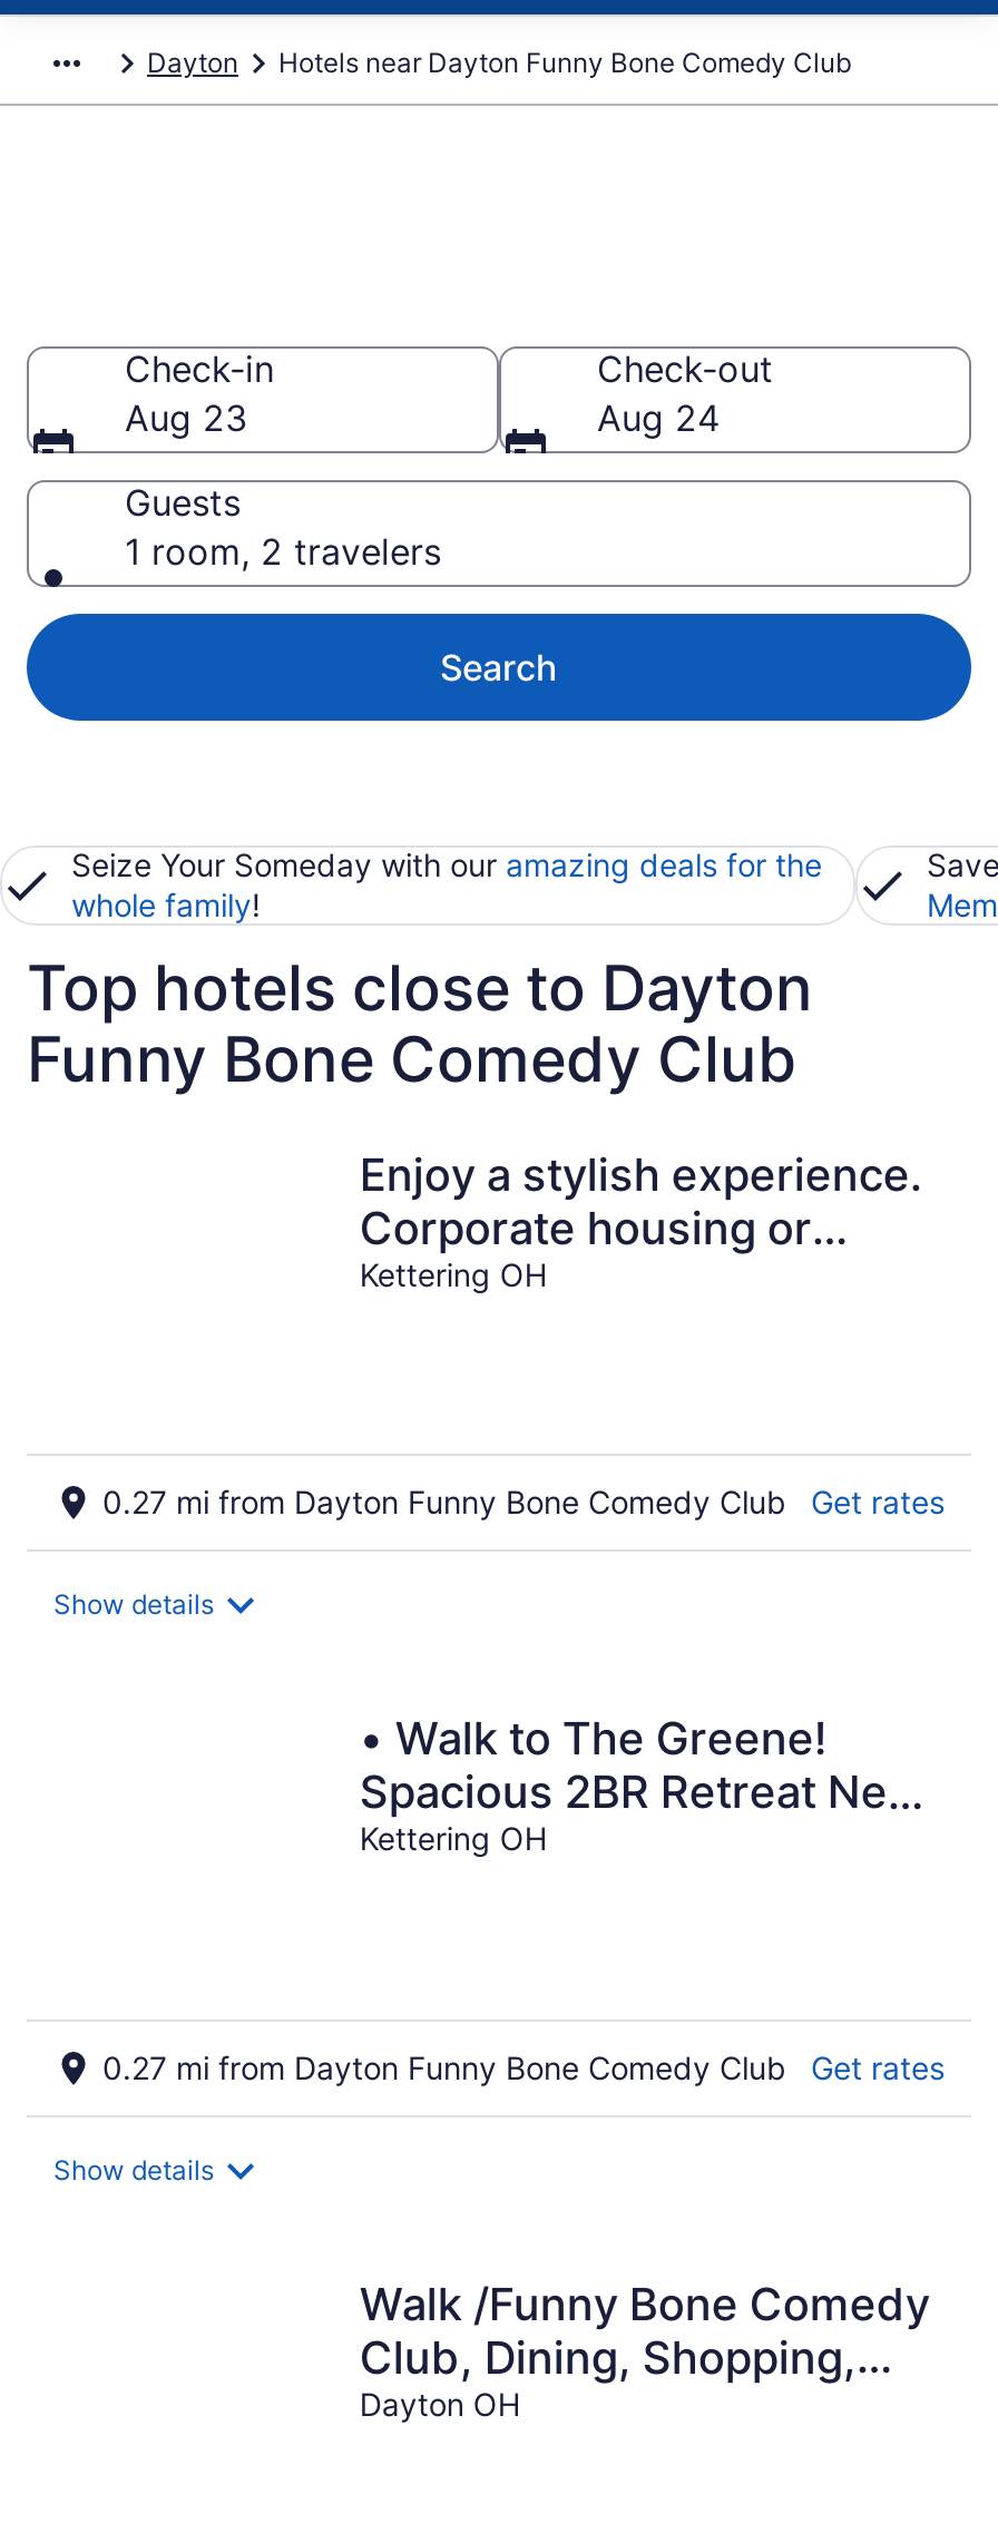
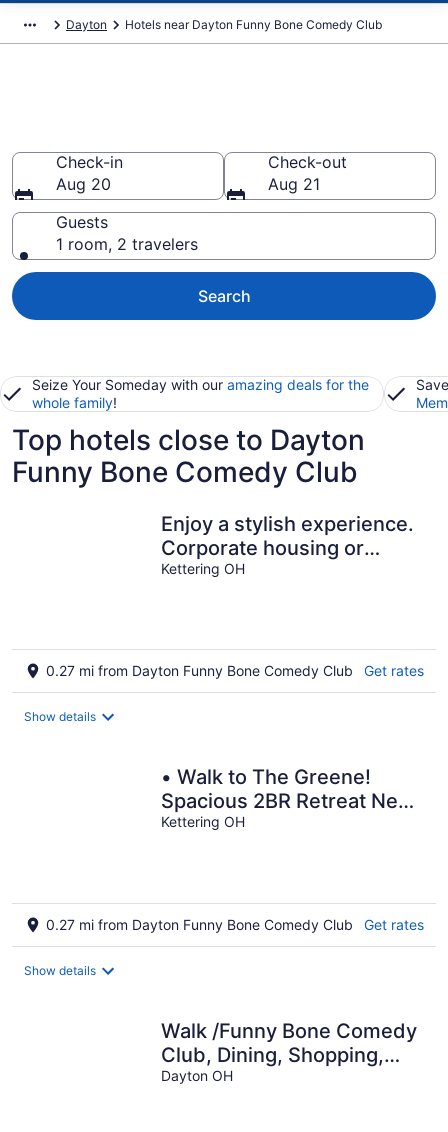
- Aug 23
+ Aug 20

- Aug 24
+ Aug 21
